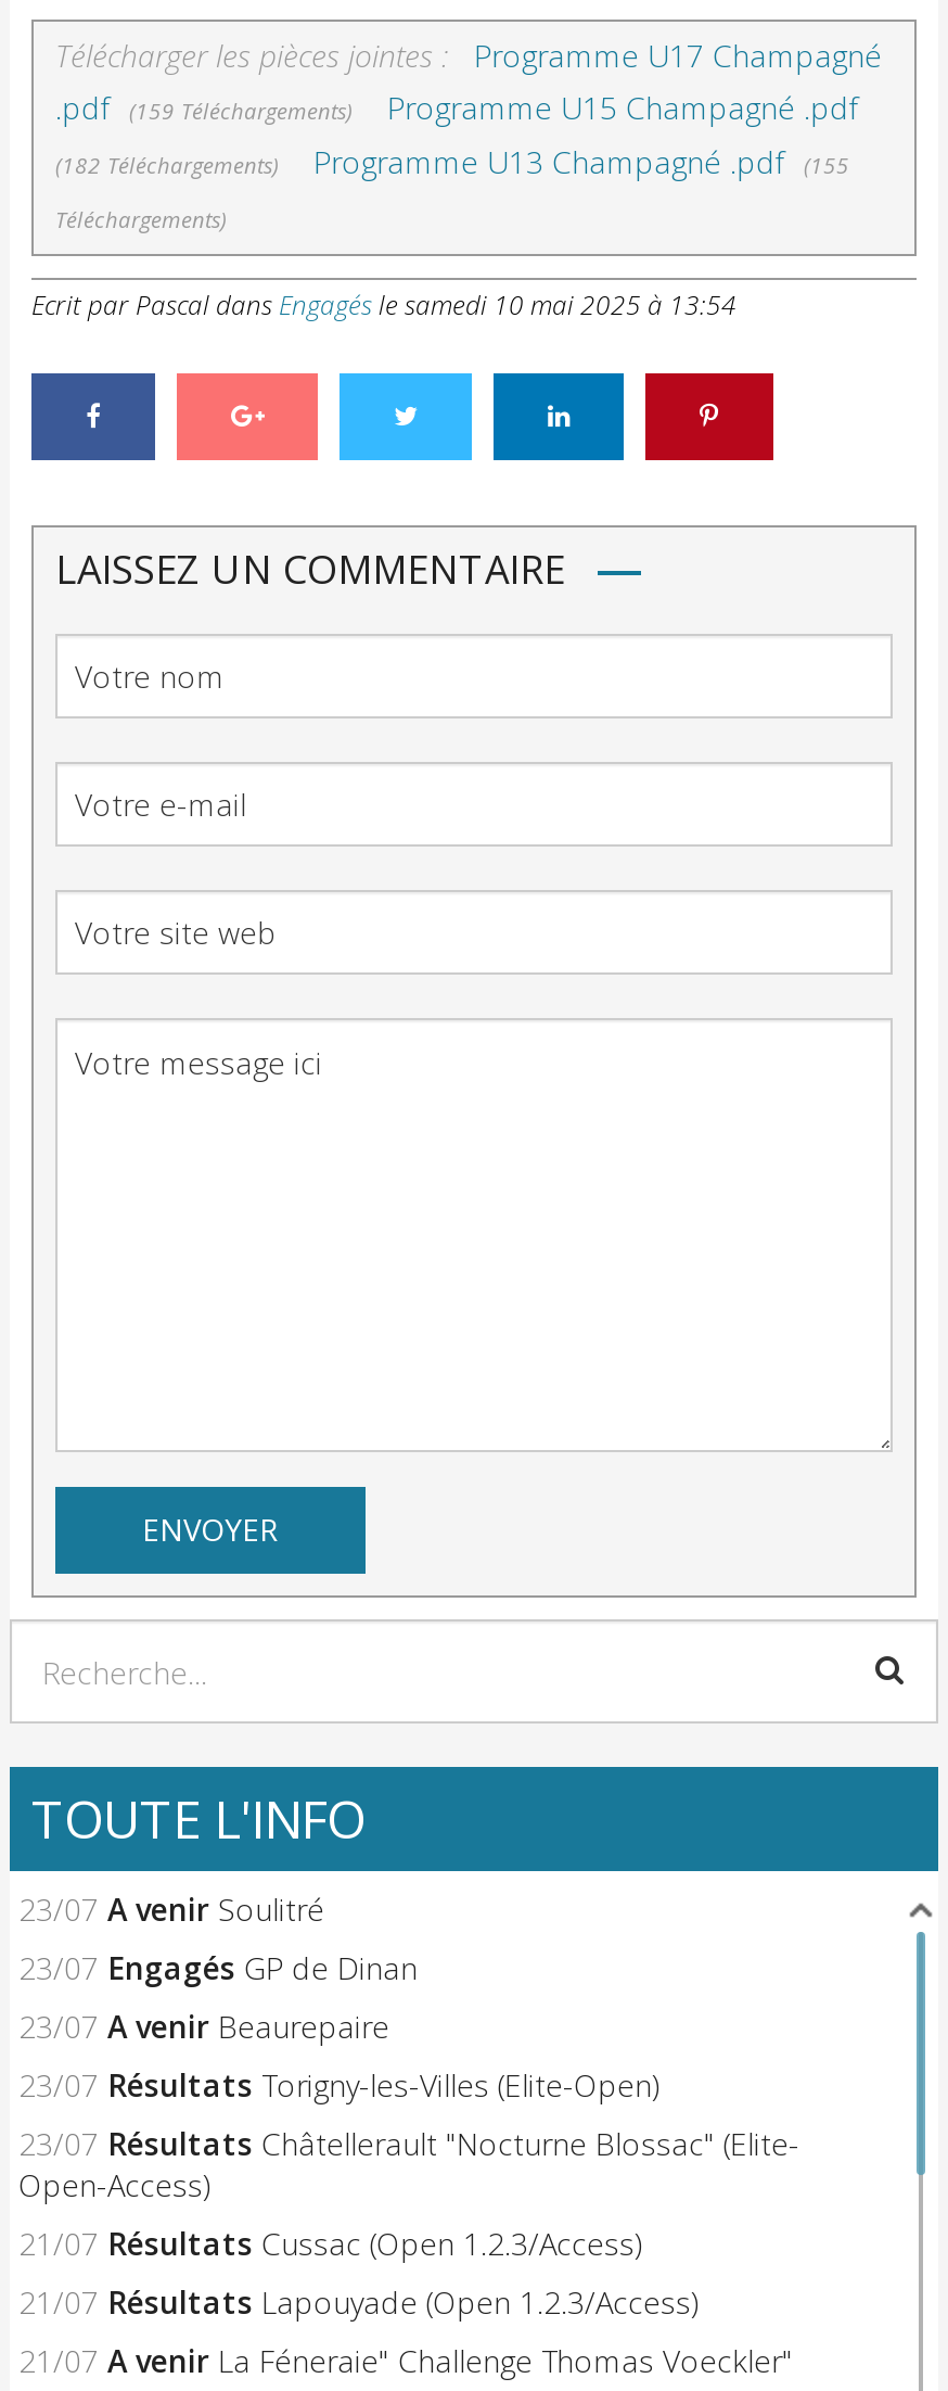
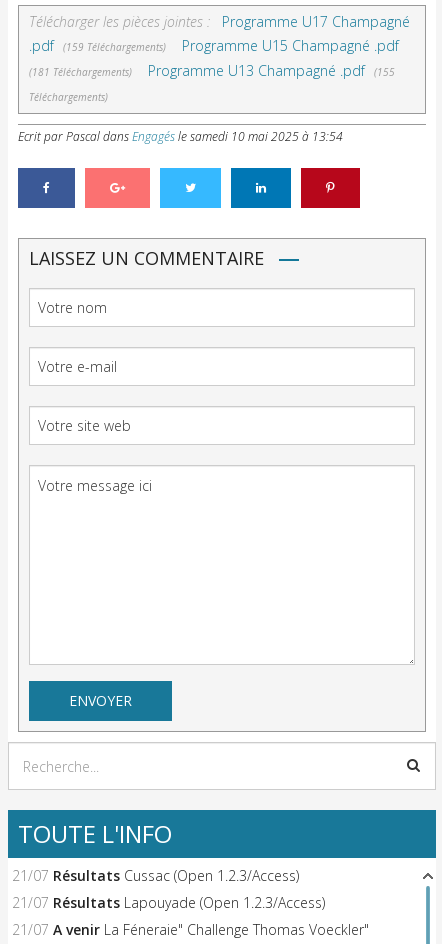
- (182 Téléchargements)
+ (181 Téléchargements)

- 23/07 A venir Soulitré
- 23/07 Engagés GP de Dinan
- 23/07 A venir Beaurepaire
- 23/07 Résultats Torigny-les-Villes (Elite-Open)
- 23/07 Résultats Châtellerault "Nocturne Blossac" (Elite-
- Open-Access)
